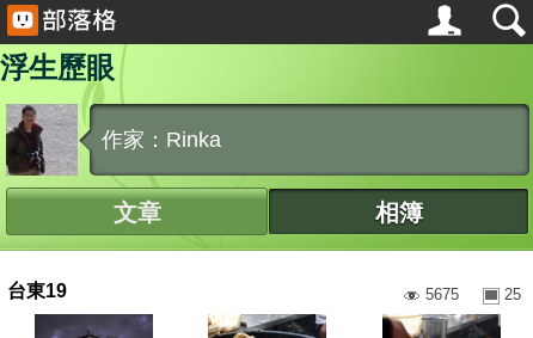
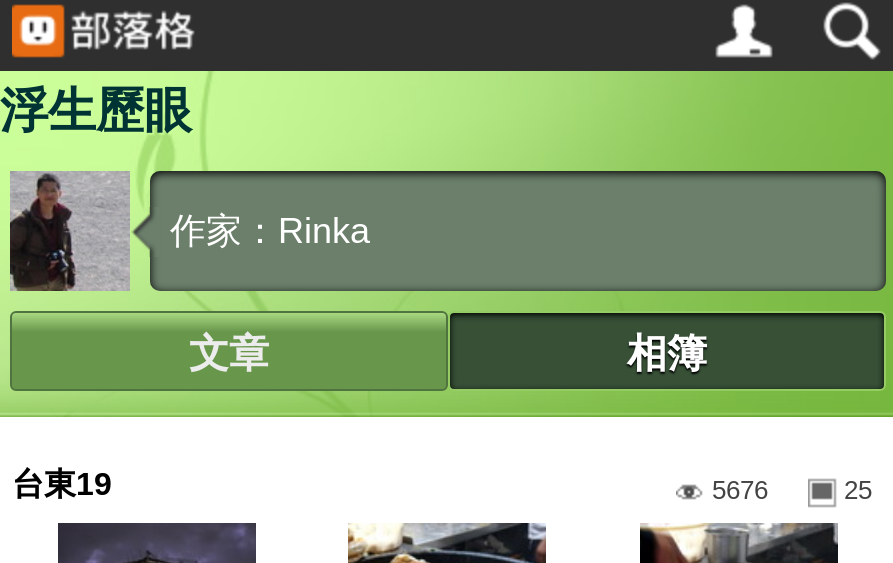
- 5675
+ 5676
